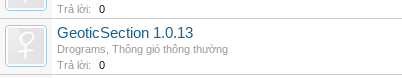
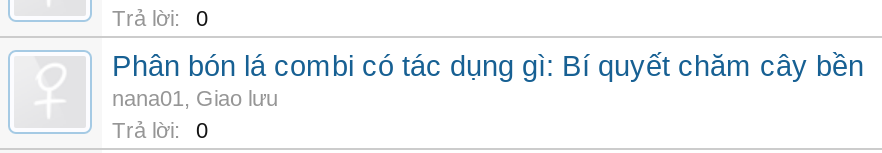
- GeoticSection 1.0.13
- Drograms, Thông gió thông thường
+ Phân bón lá combi có tác dụng gì: Bí quyết chăm cây bền
+ nana01, Giao lưu
